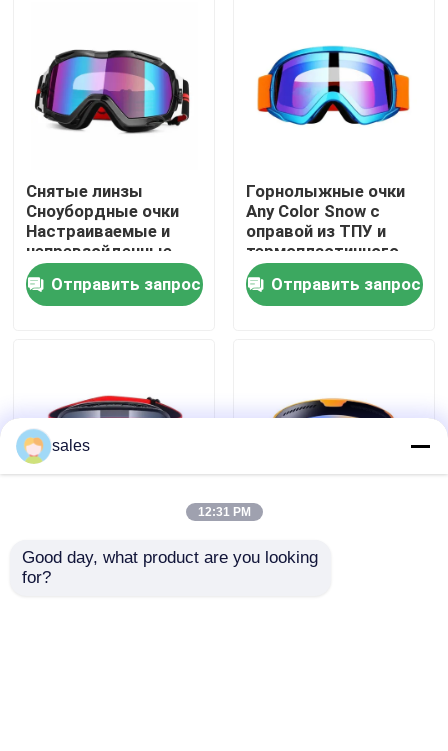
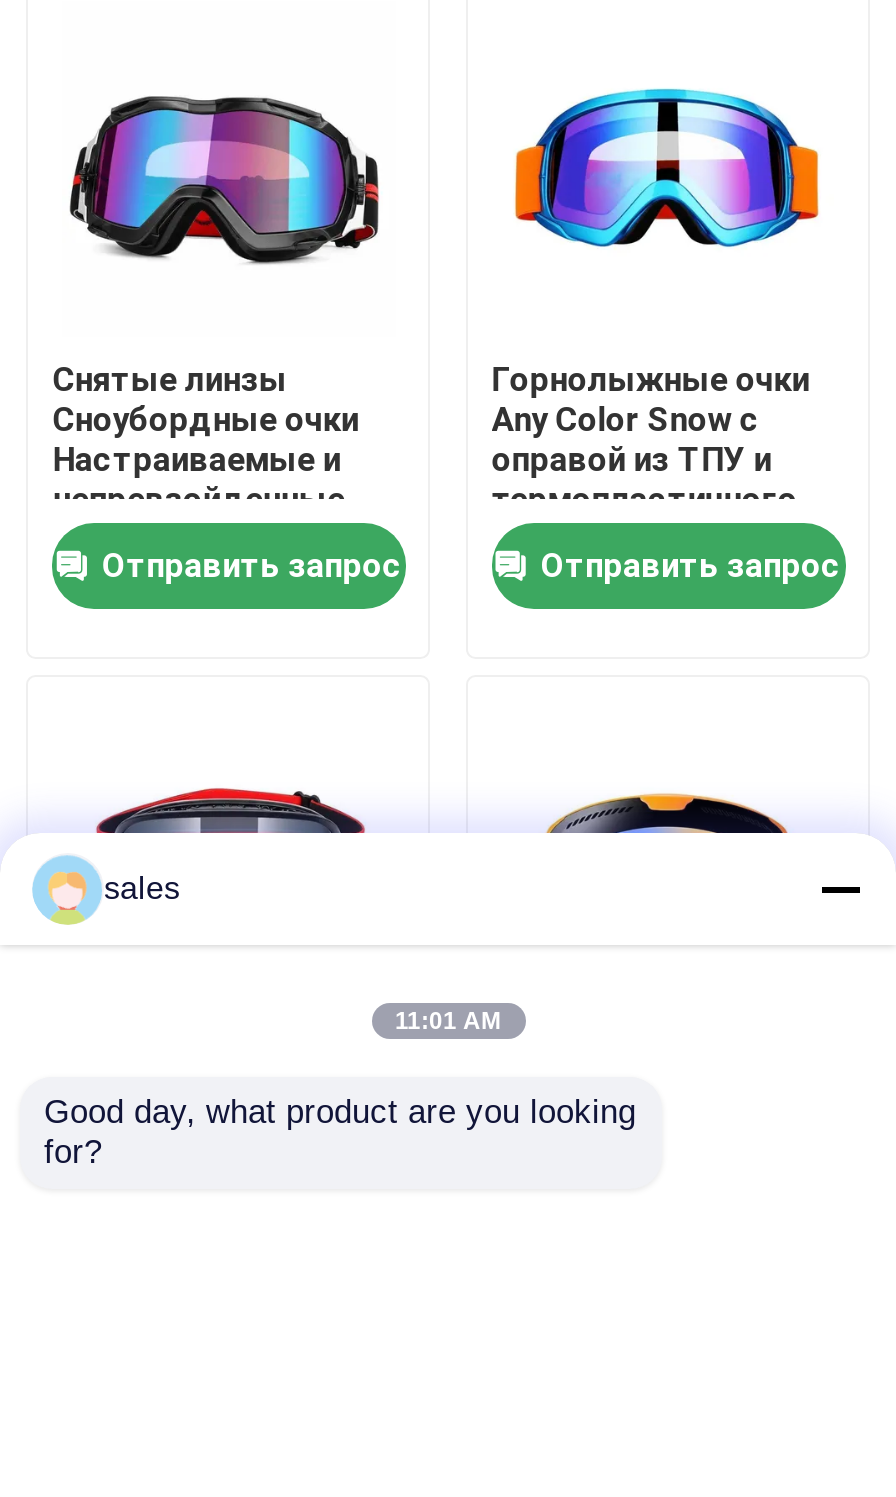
- 12:31 PM
+ 11:01 AM
